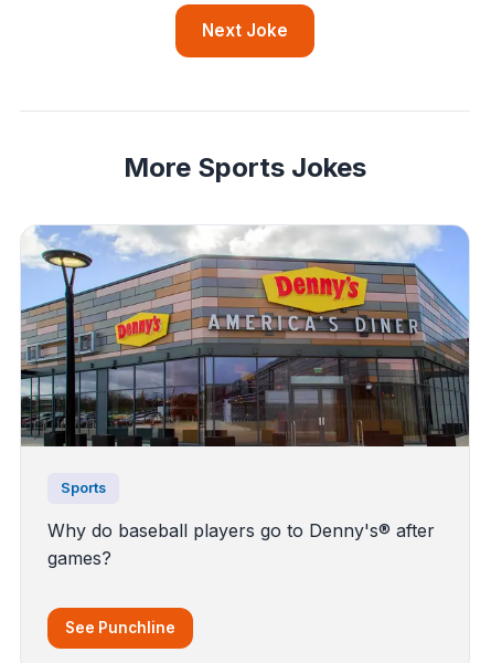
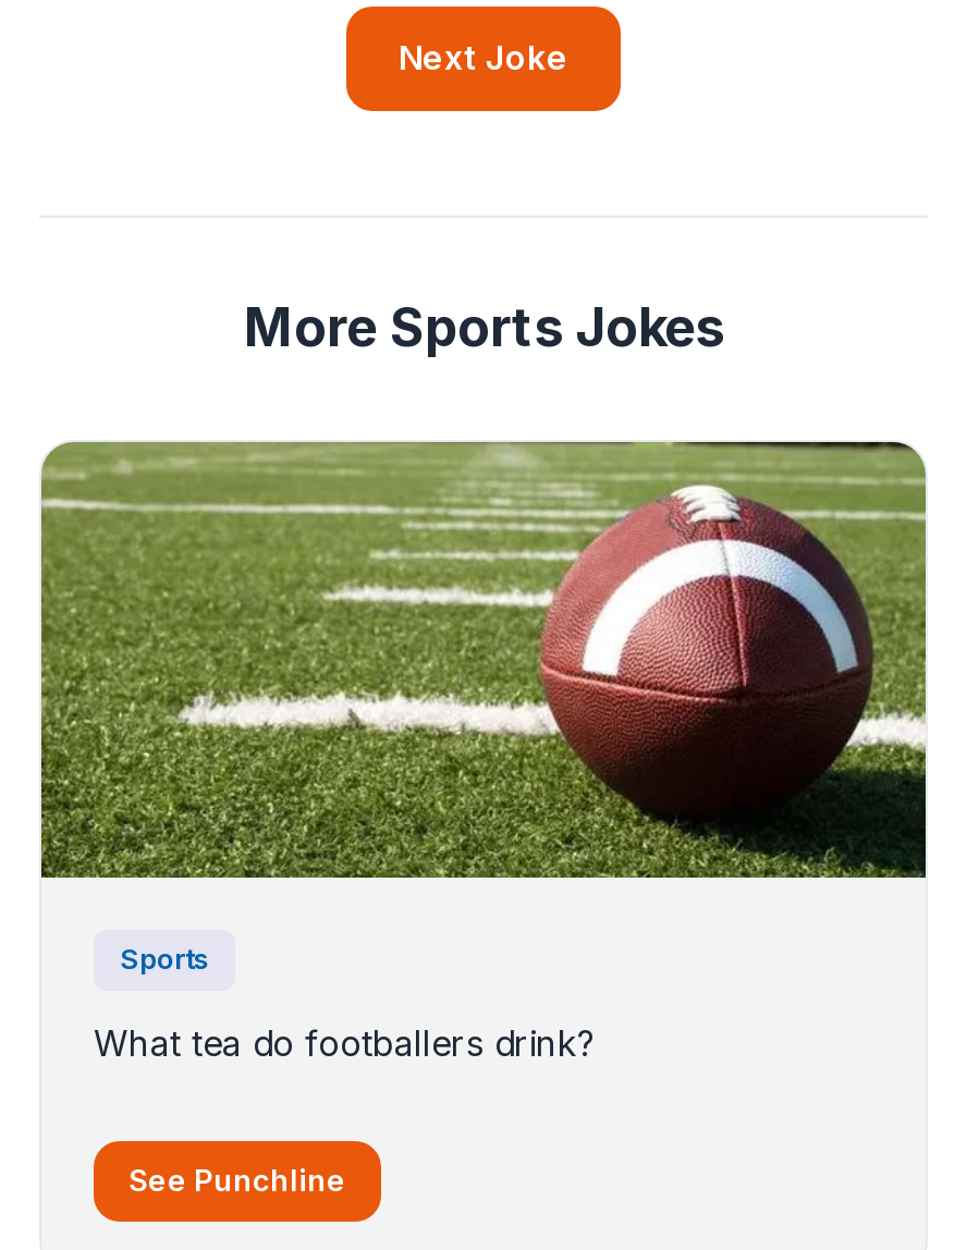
- [image]
+ [image]

- Why do baseball players go to Denny's® after
- games?
+ What tea do footballers drink?
